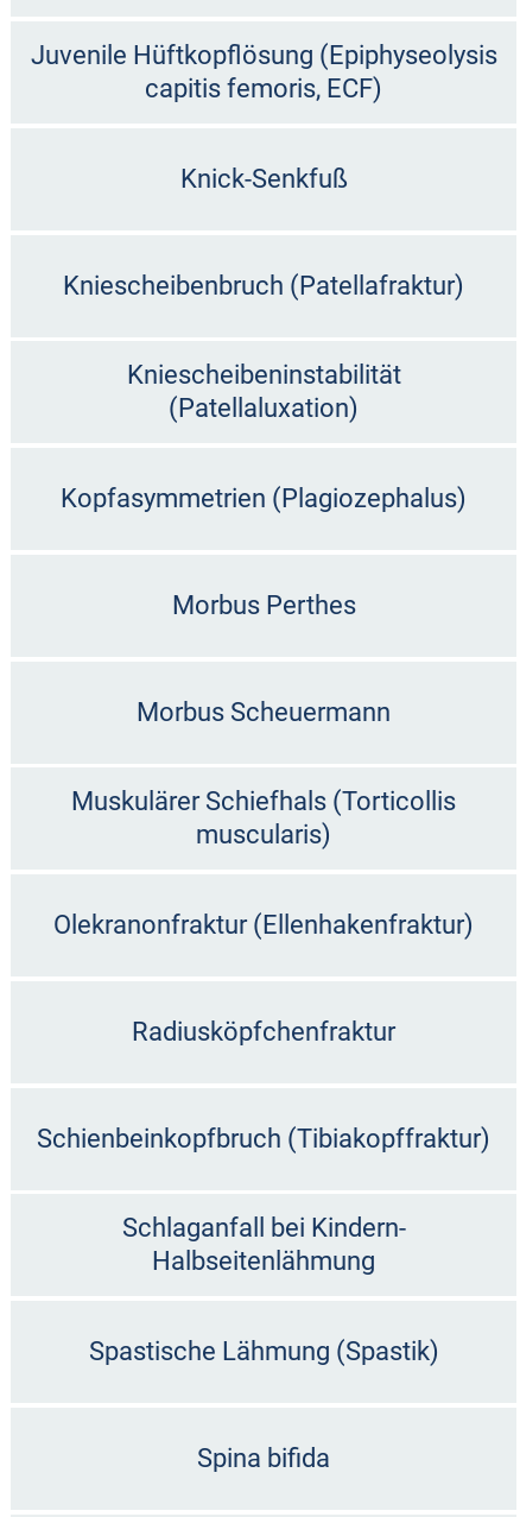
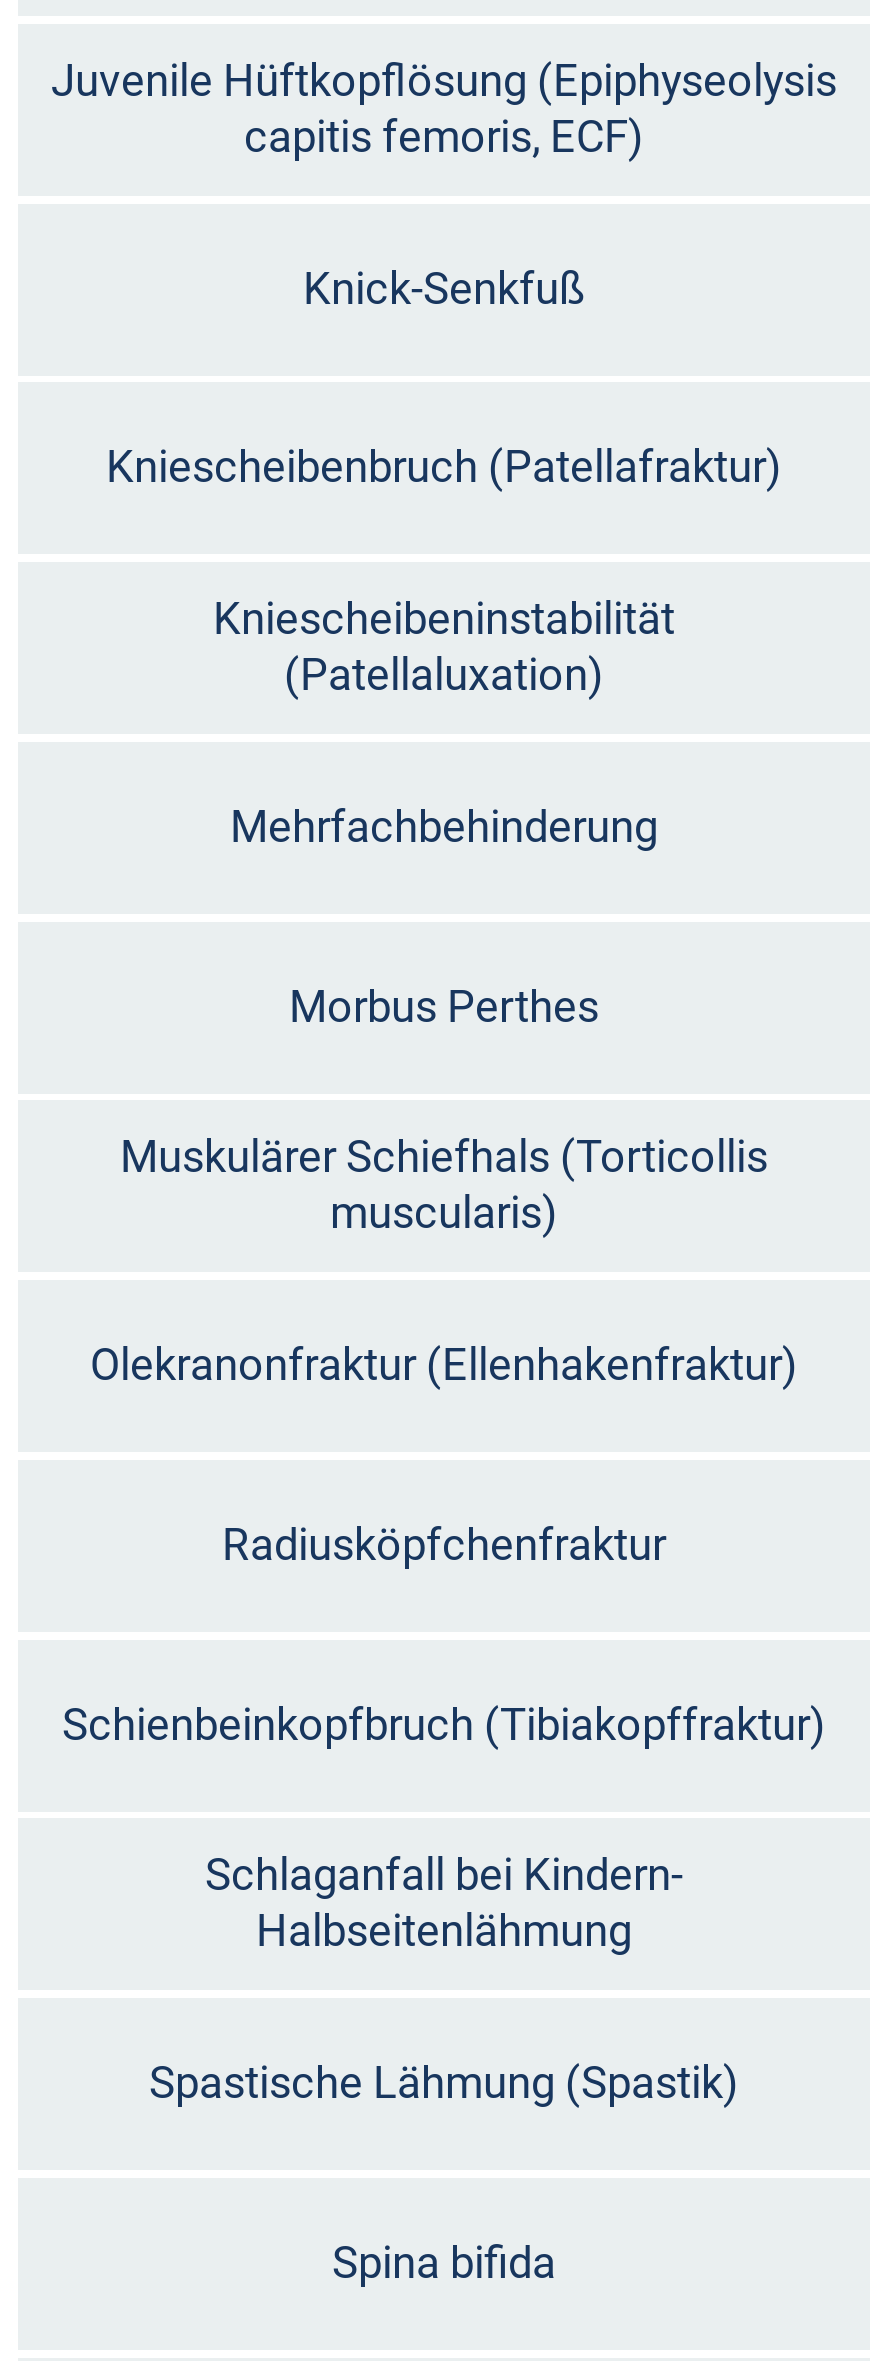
- Kopfasymmetrien (Plagiozephalus)
+ Mehrfachbehinderung

- Morbus Scheuermann
